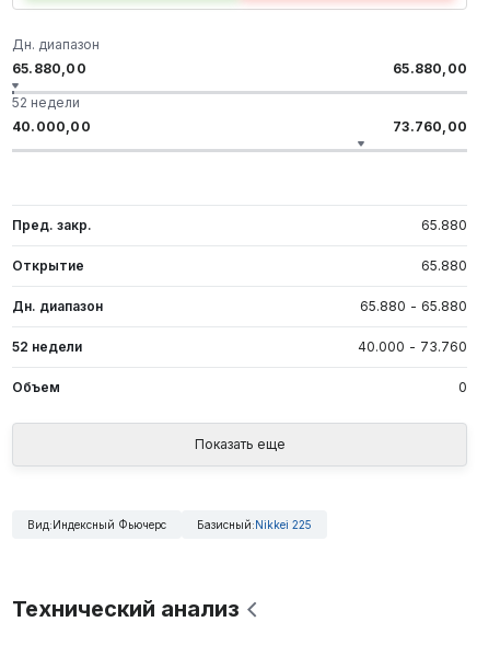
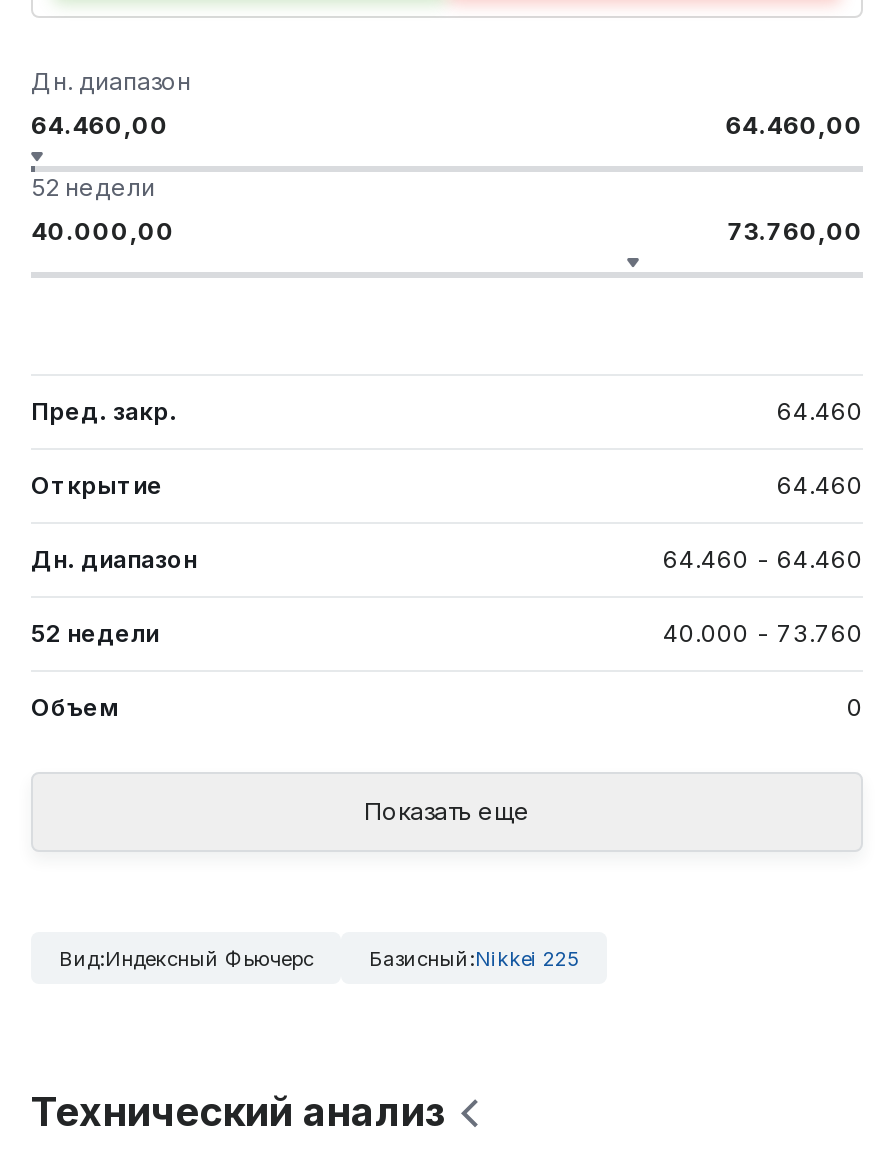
- 65.880,00
+ 64.460,00

- 65.880,00
+ 64.460,00

- 65.880
+ 64.460

- 65.880
+ 64.460

- 65.880 - 65.880
+ 64.460 - 64.460
